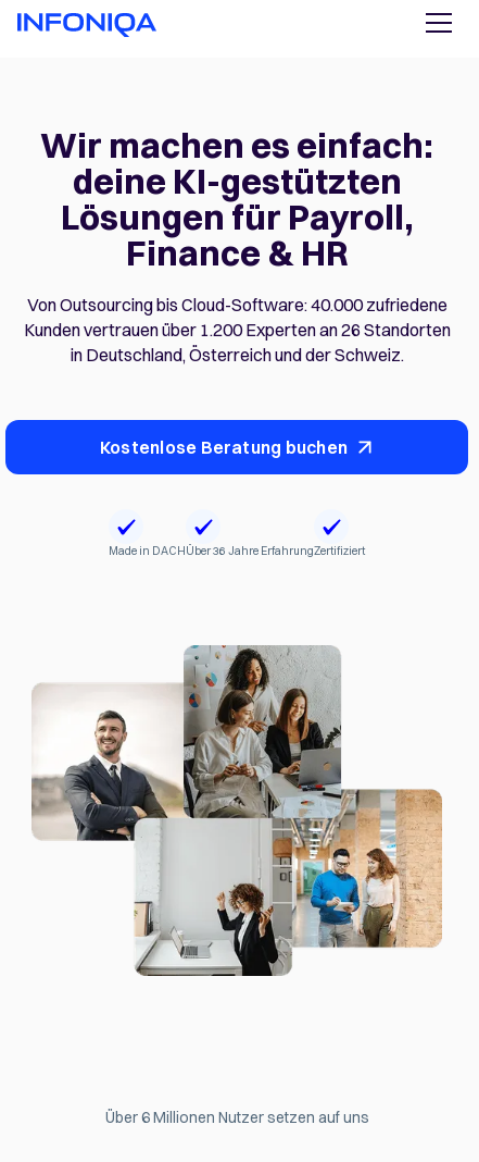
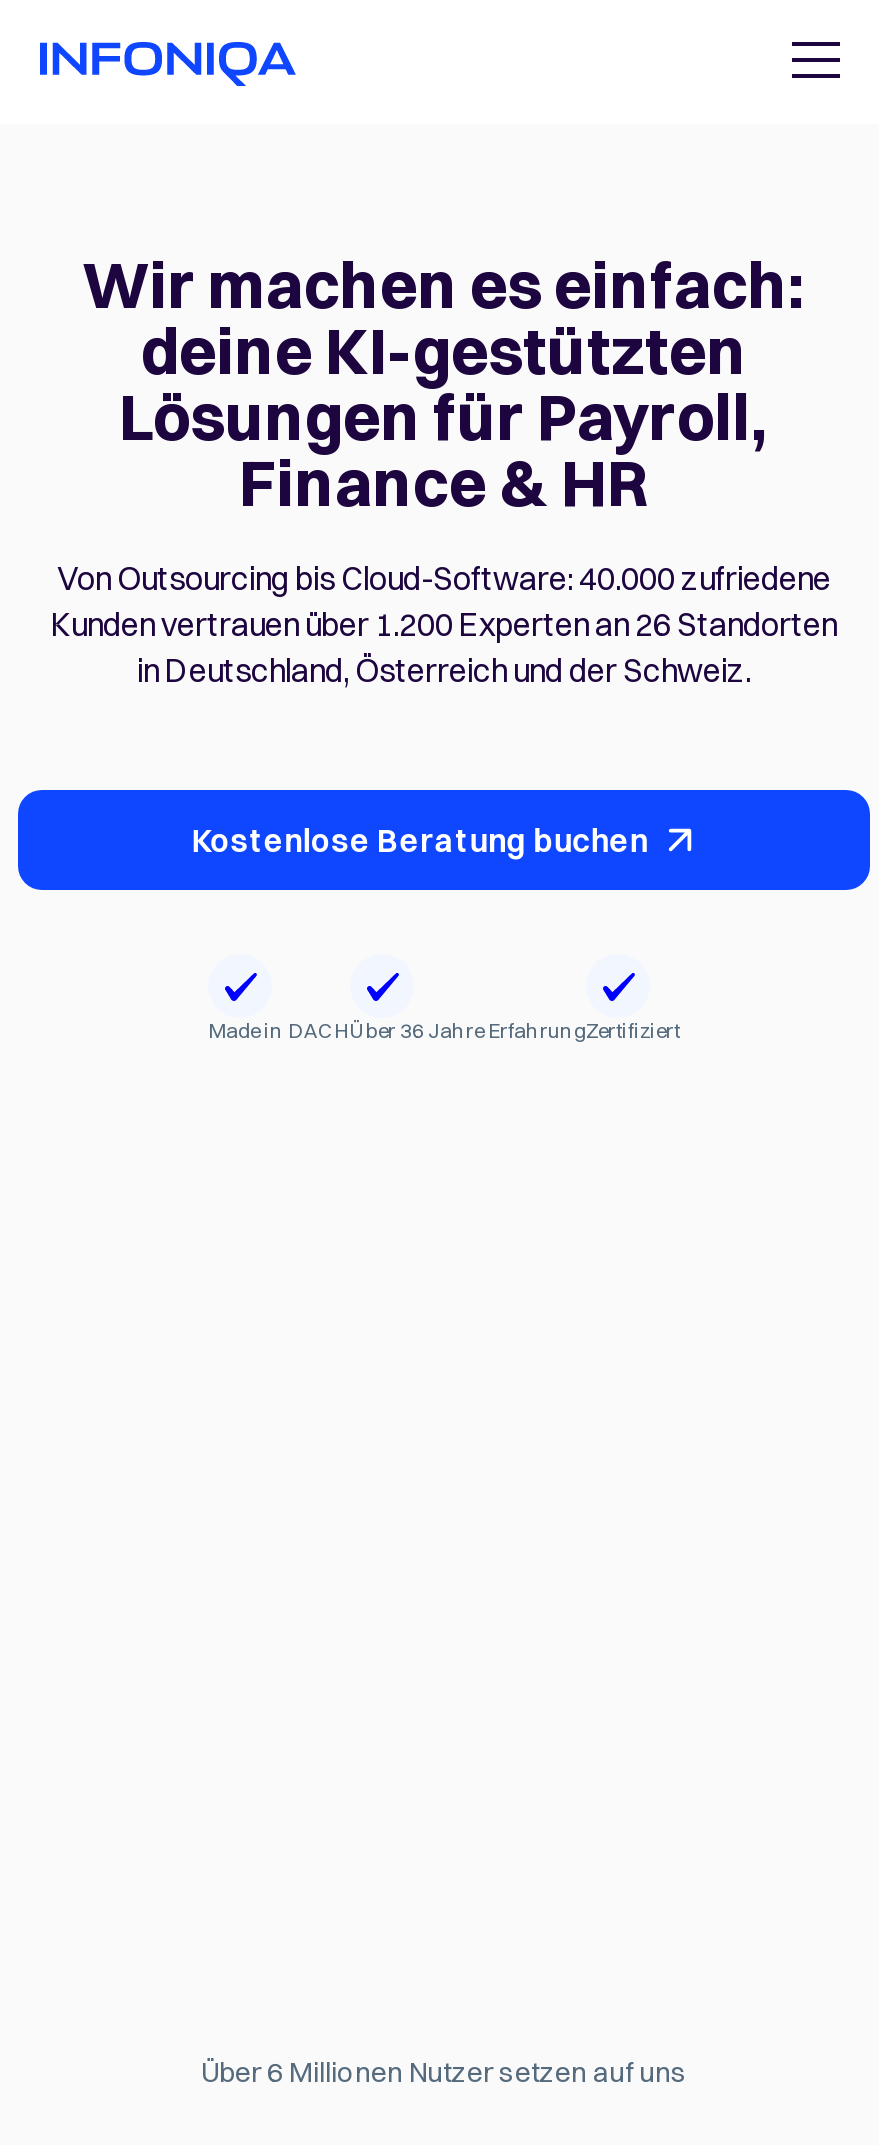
- [image]
